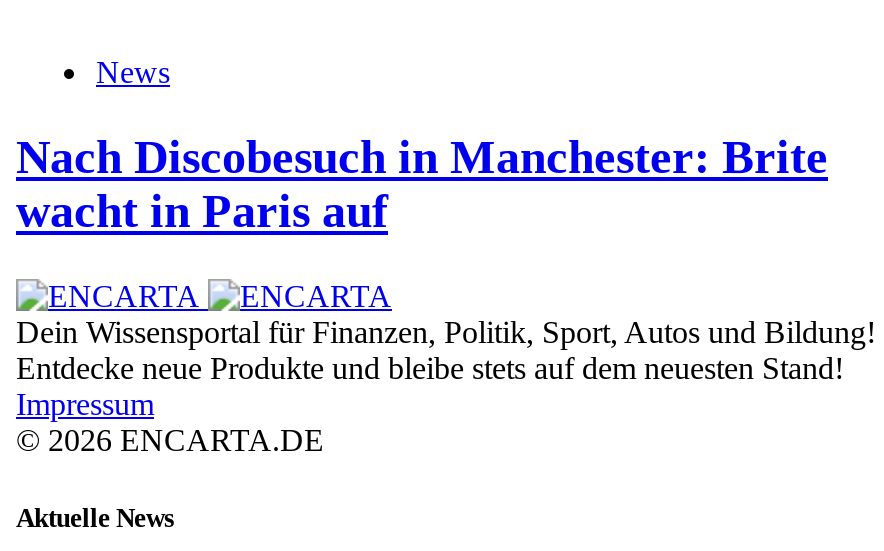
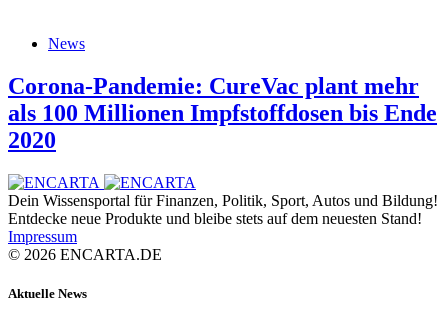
- Nach Discobesuch in Manchester: Brite
- wacht in Paris auf
+ Corona-Pandemie: CureVac plant mehr
+ als 100 Millionen Impfstoffdosen bis Ende
+ 2020
